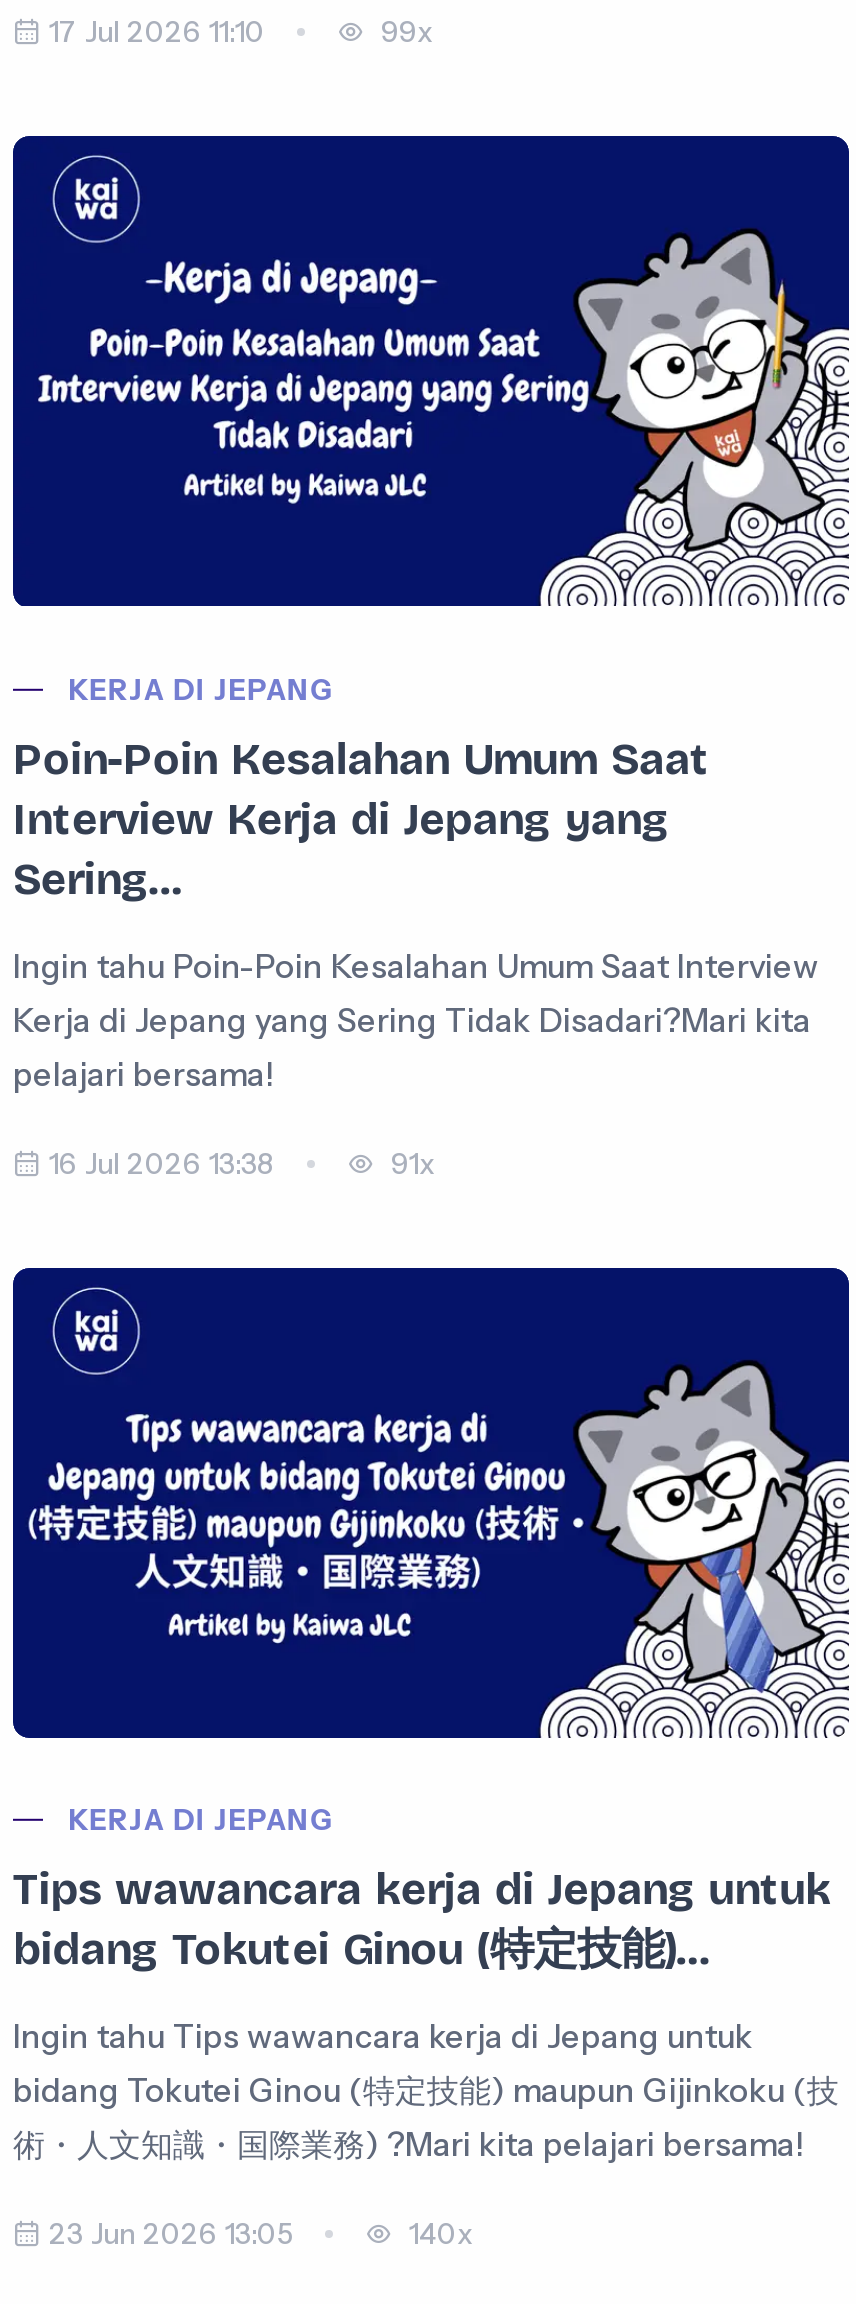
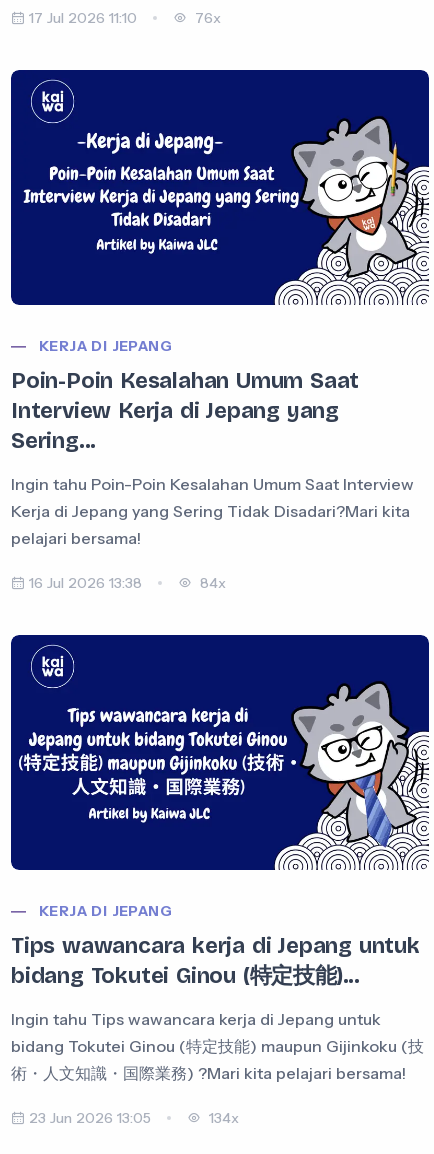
- 99x
+ 76x

- 91x
+ 84x

- 140x
+ 134x
